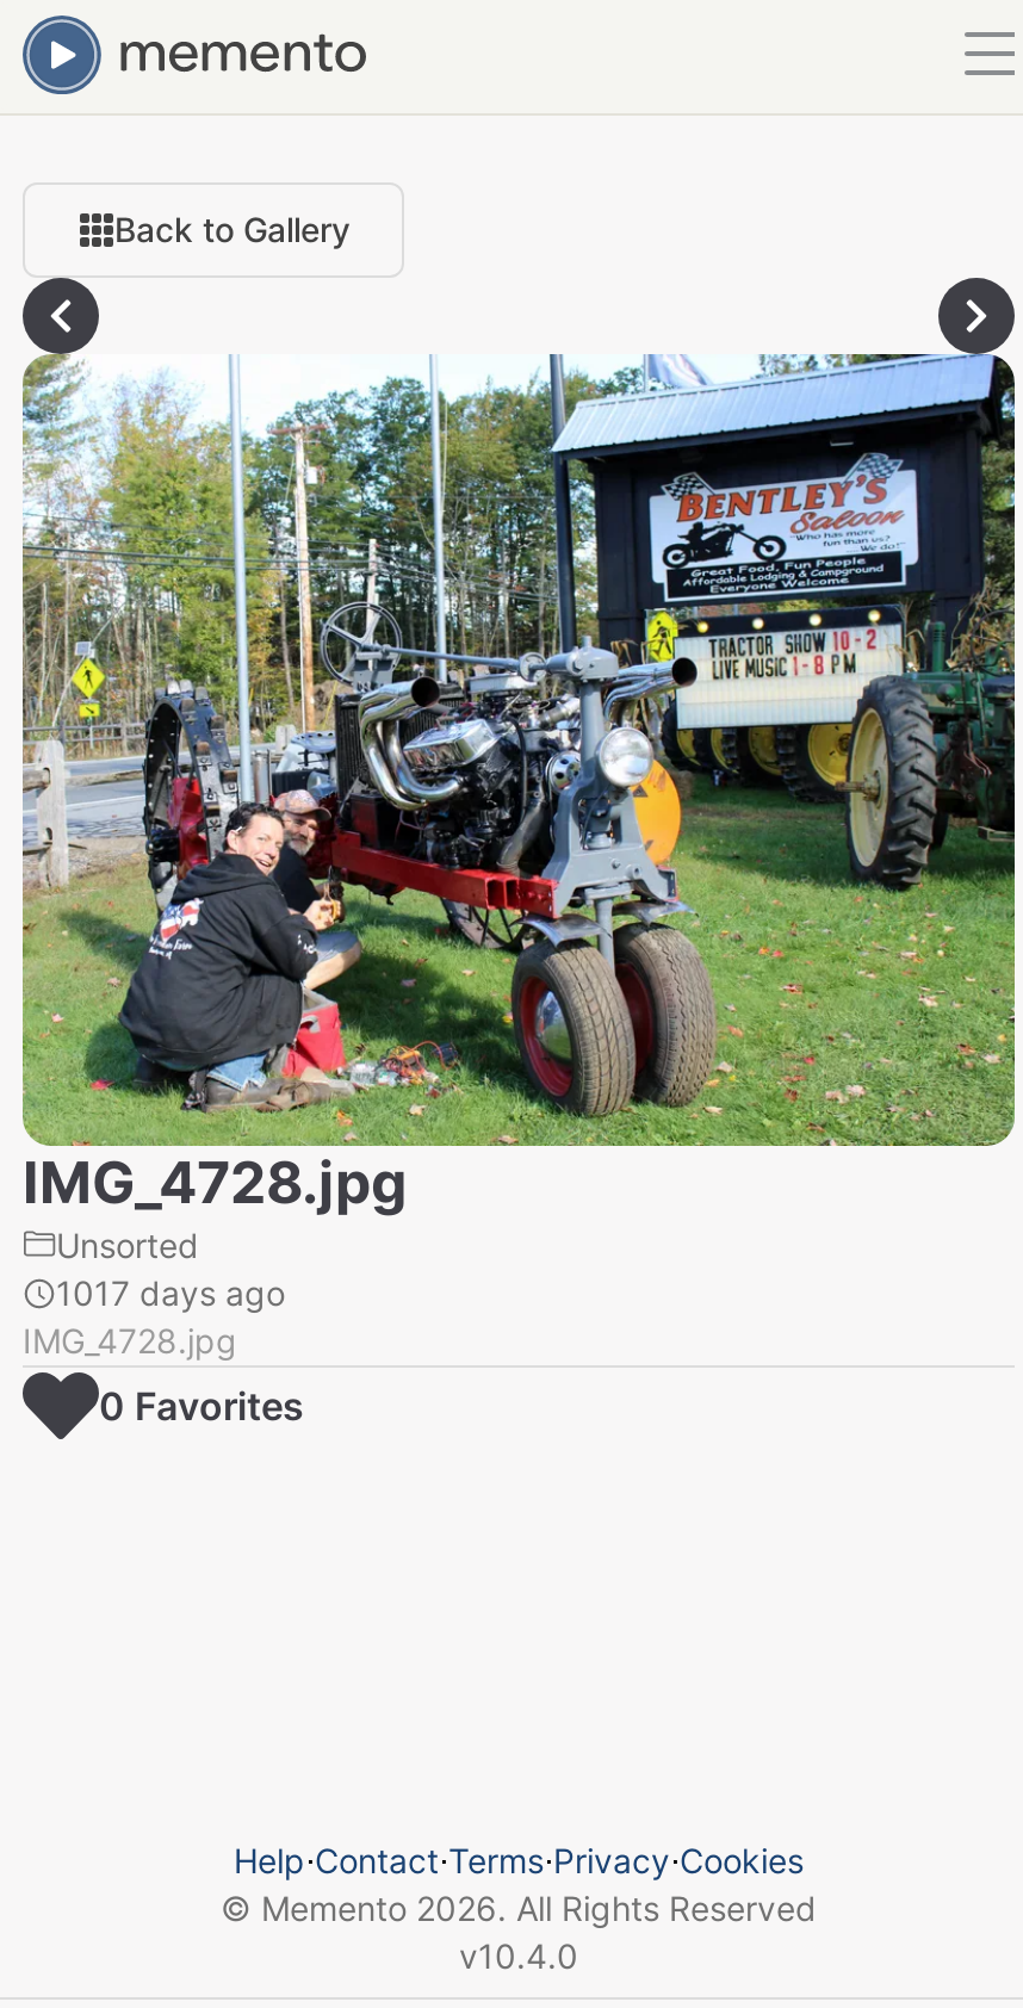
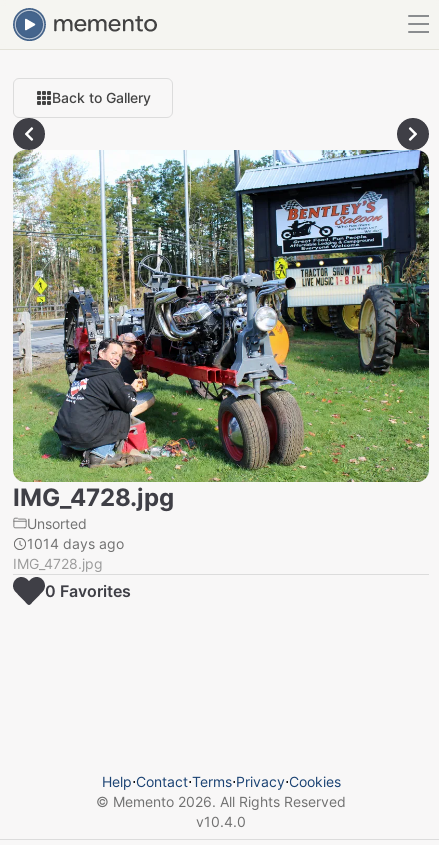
- 1017 days ago
+ 1014 days ago
